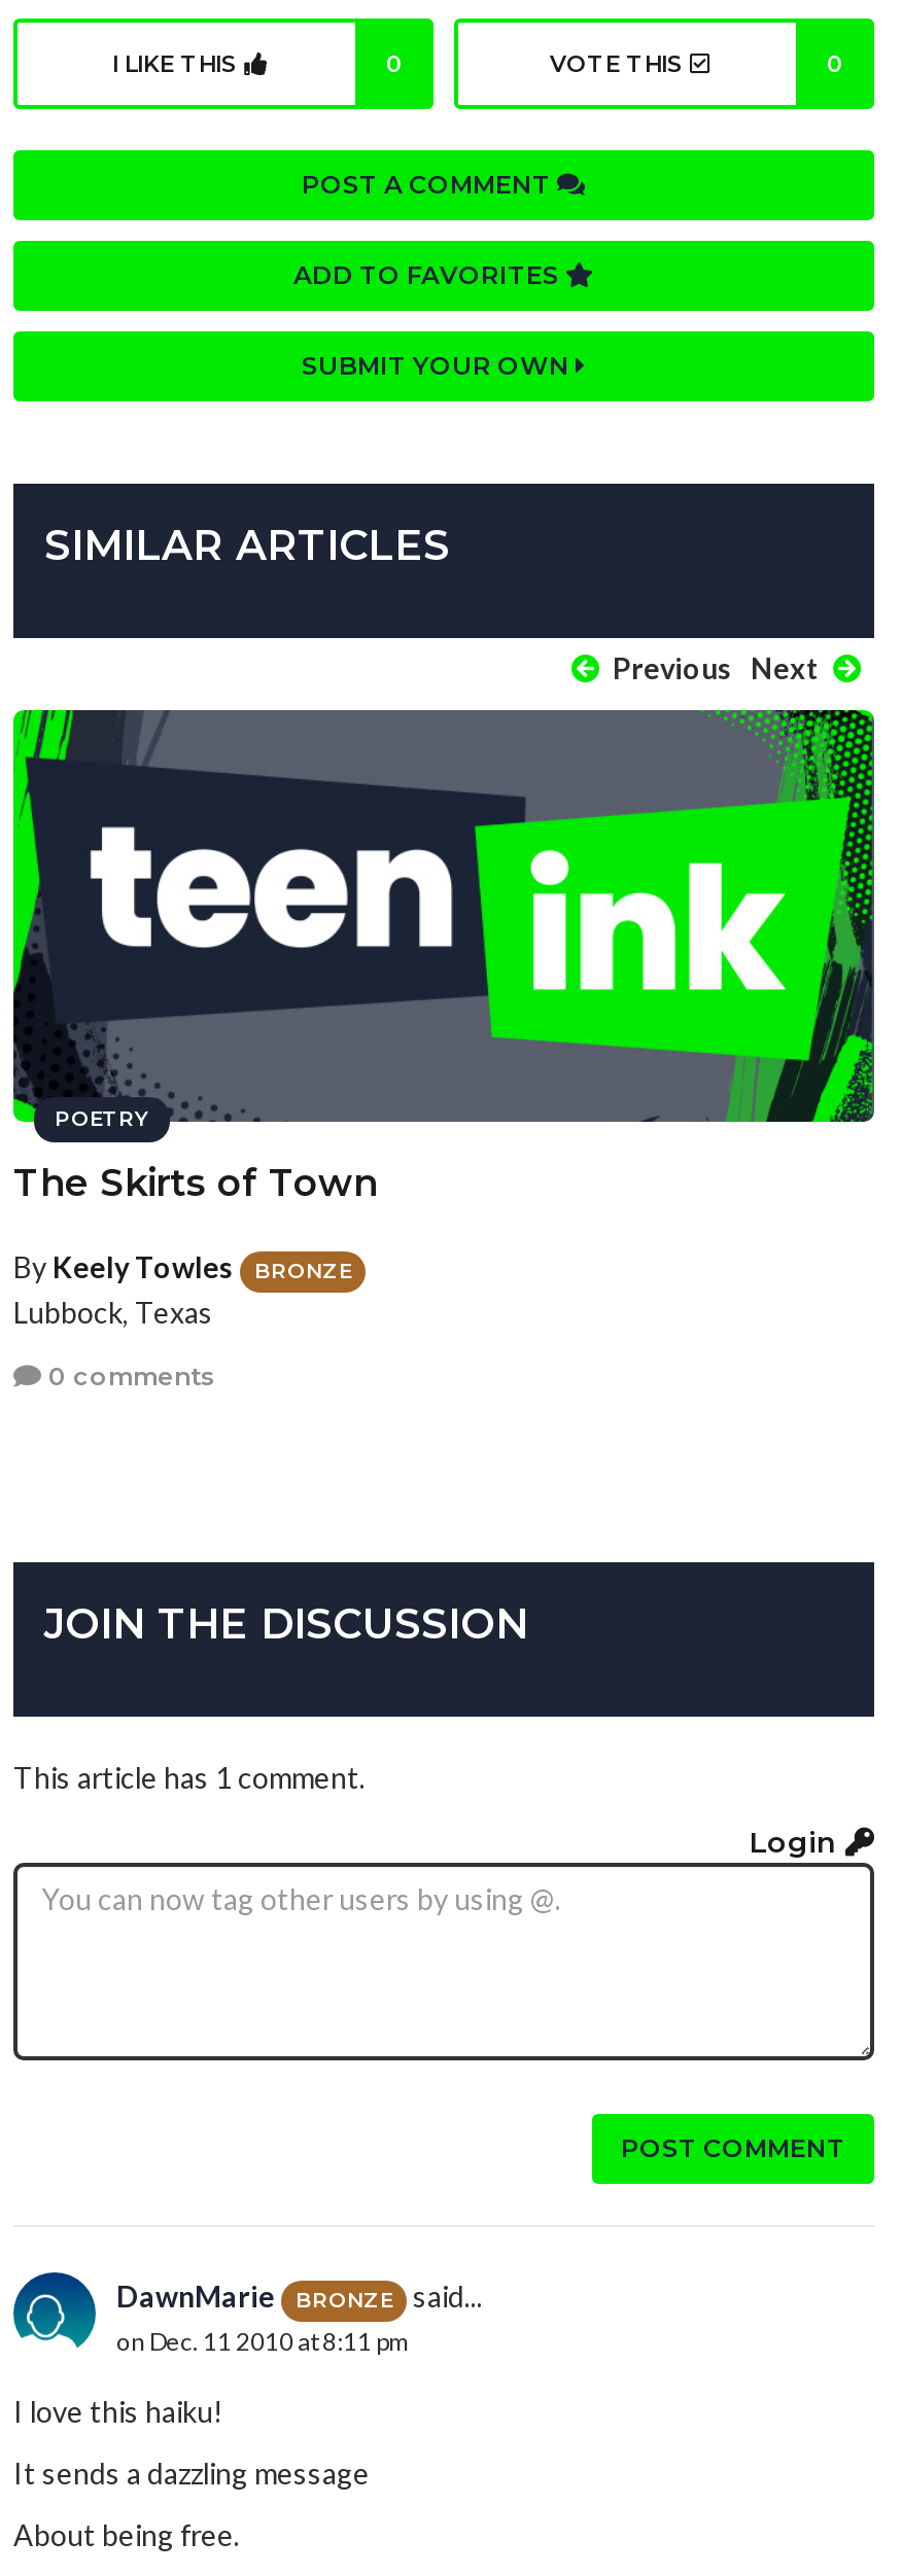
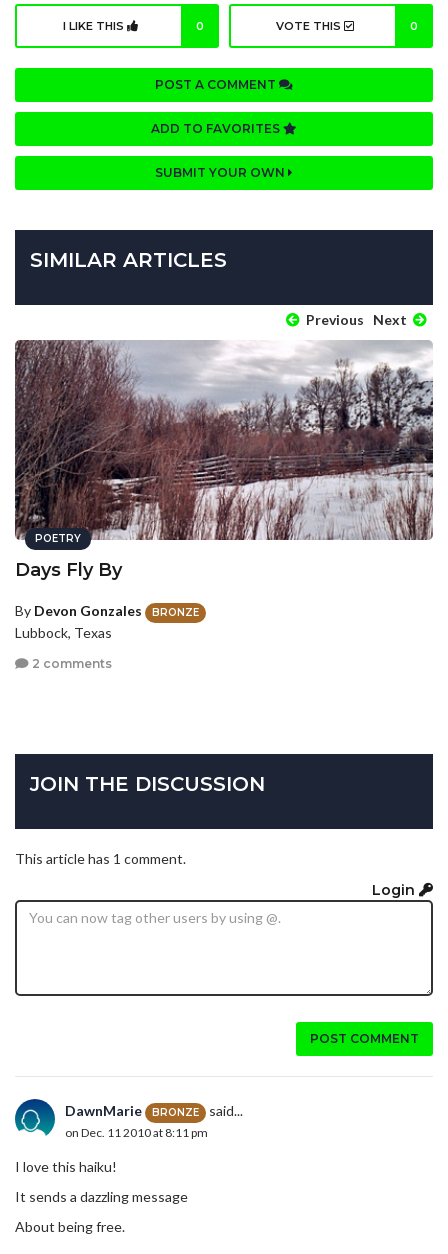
- [image]
- The Skirts of Town
+ [image]
+ Days Fly By

- By Keely Towles
+ By Devon Gonzales

- 0 comments
+ 2 comments
